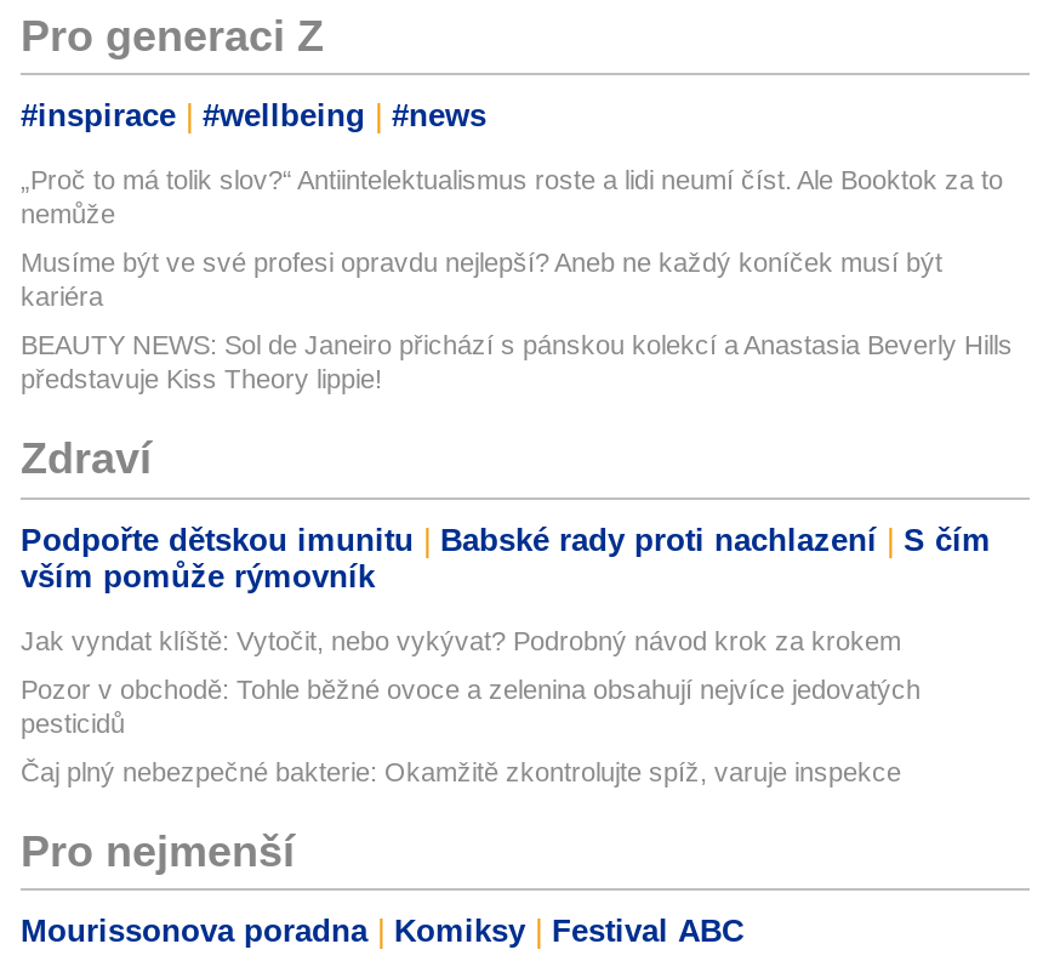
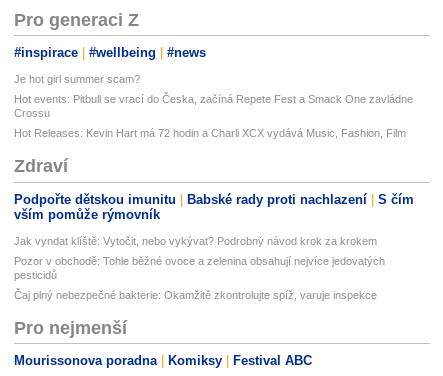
- „Proč to má tolik slov?“ Antiintelektualismus roste a lidi neumí číst. Ale Booktok za to
- nemůže
+ Je hot girl summer scam?

- Musíme být ve své profesi opravdu nejlepší? Aneb ne každý koníček musí být
- kariéra
+ Hot events: Pitbull se vrací do Česka, začíná Repete Fest a Smack One zavládne
+ Crossu

- BEAUTY NEWS: Sol de Janeiro přichází s pánskou kolekcí a Anastasia Beverly Hills
- představuje Kiss Theory lippie!
+ Hot Releases: Kevin Hart má 72 hodin a Charli XCX vydává Music, Fashion, Film
